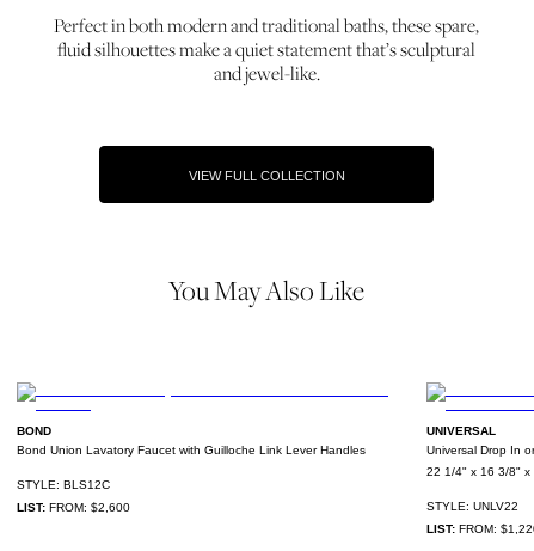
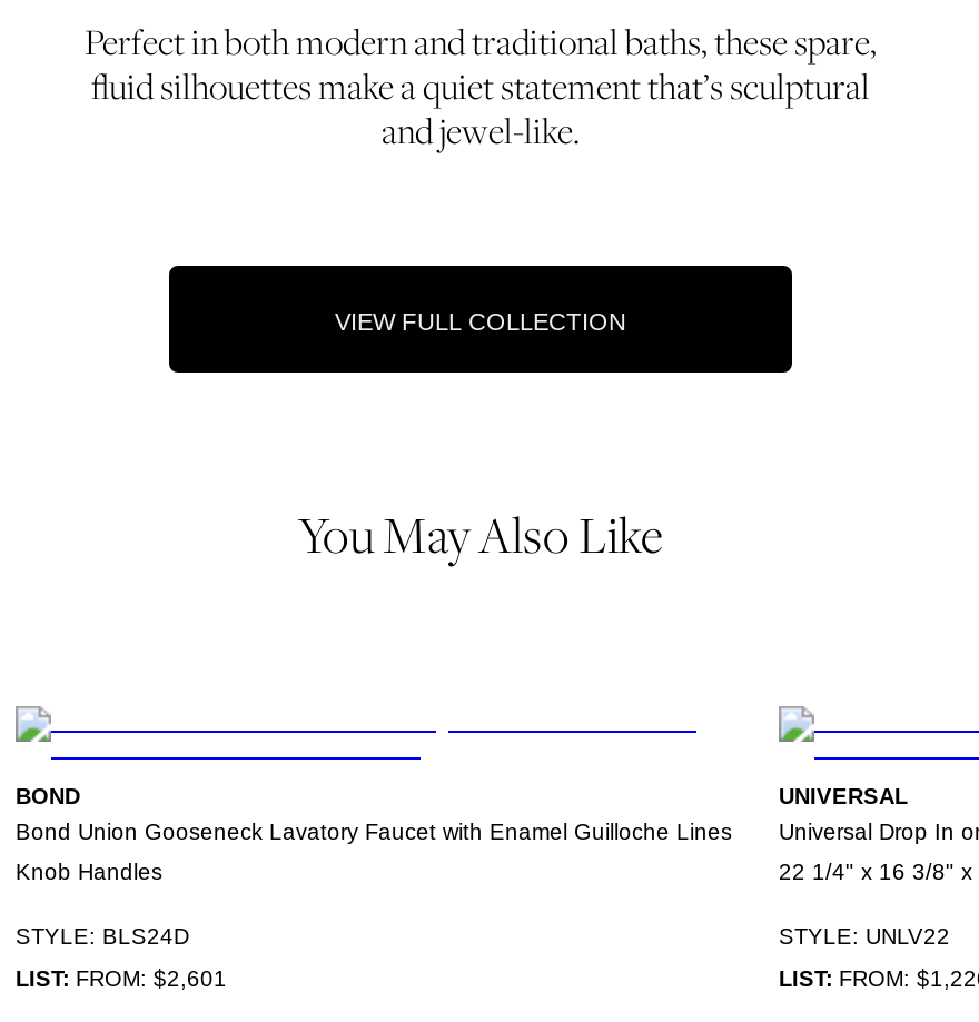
- Bond Union Lavatory Faucet with Guilloche Link Lever Handles
- STYLE: BLS12C
- LIST: FROM: $2,600
+ Bond Union Gooseneck Lavatory Faucet with Enamel Guilloche Lines
+ Knob Handles
+ STYLE: BLS24D
+ LIST: FROM: $2,601
